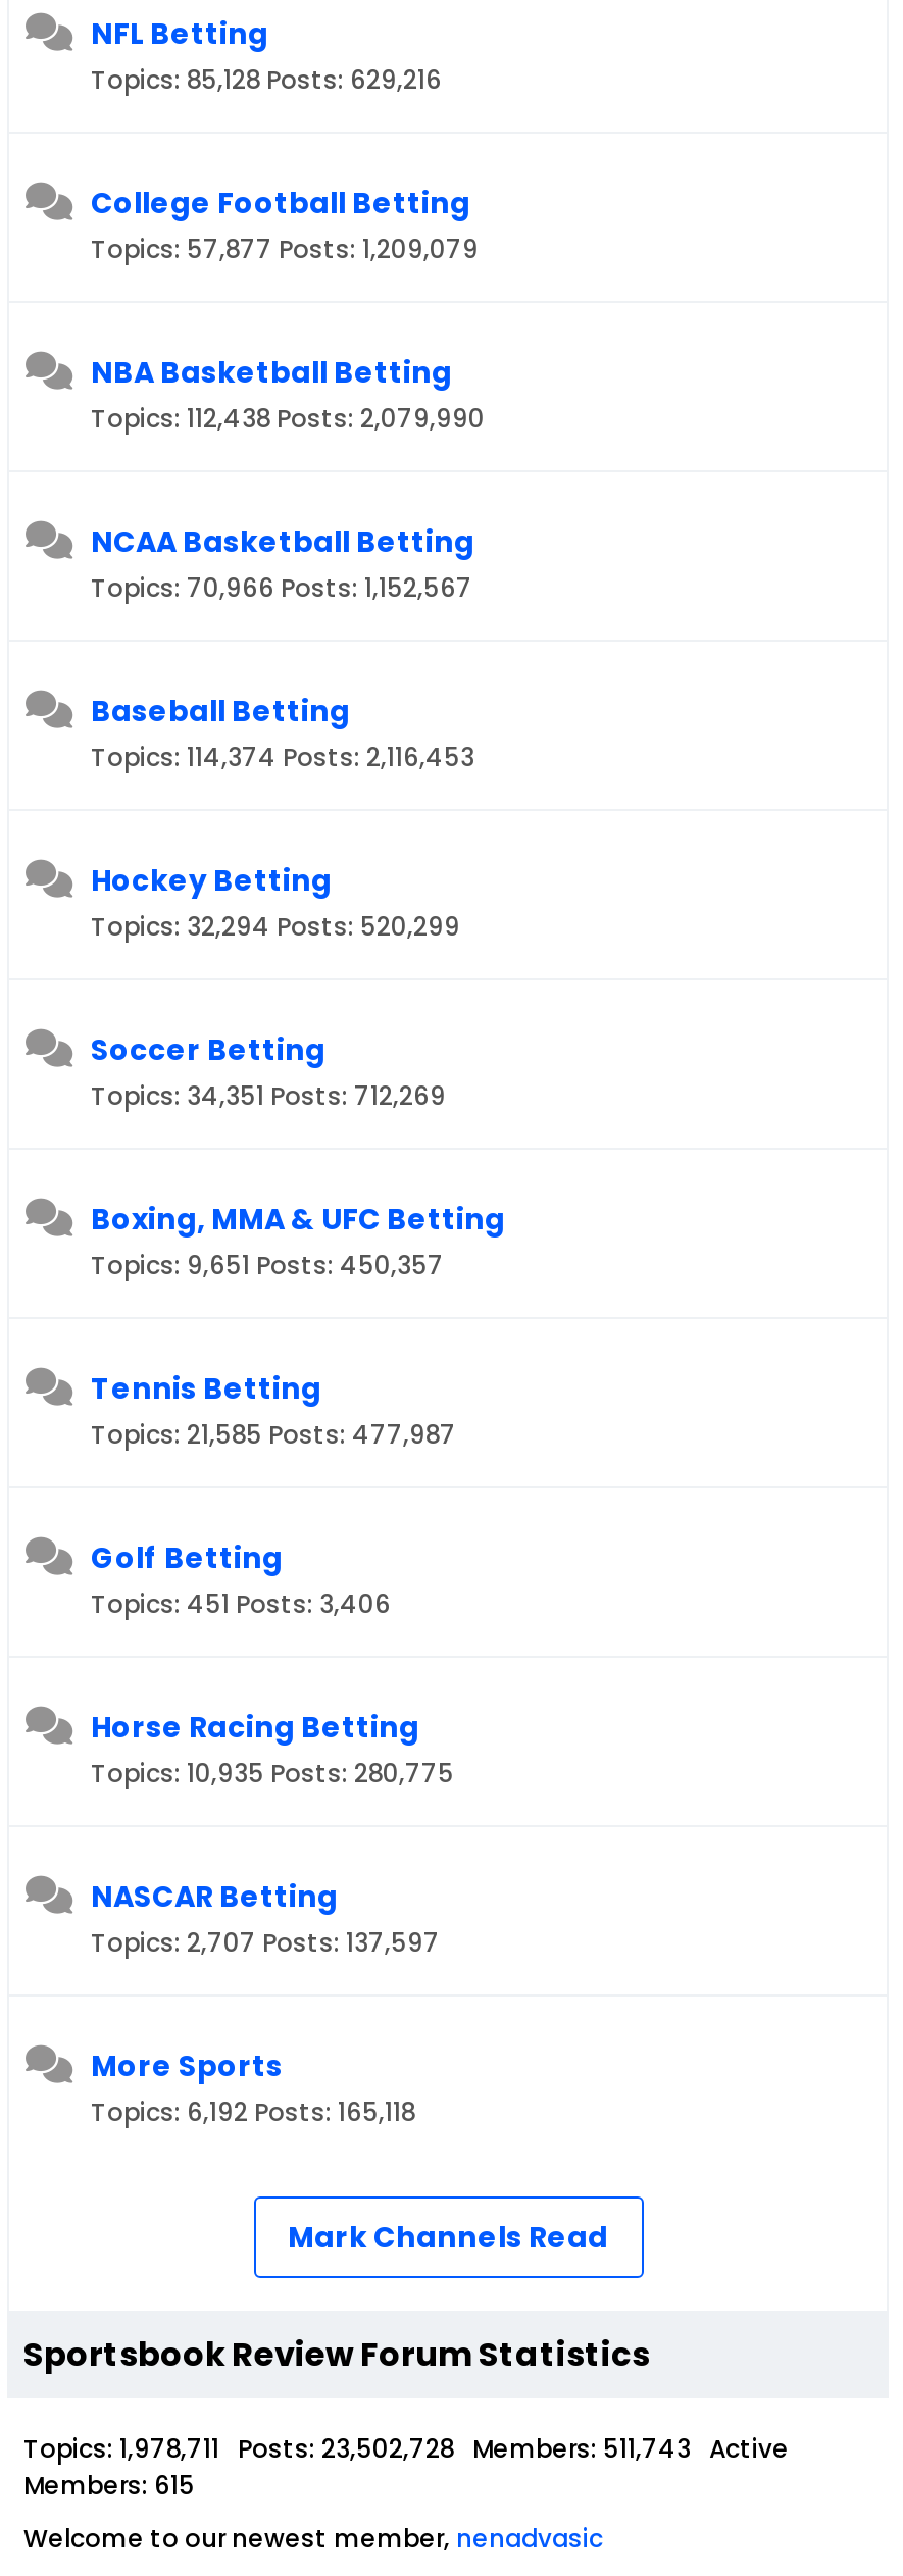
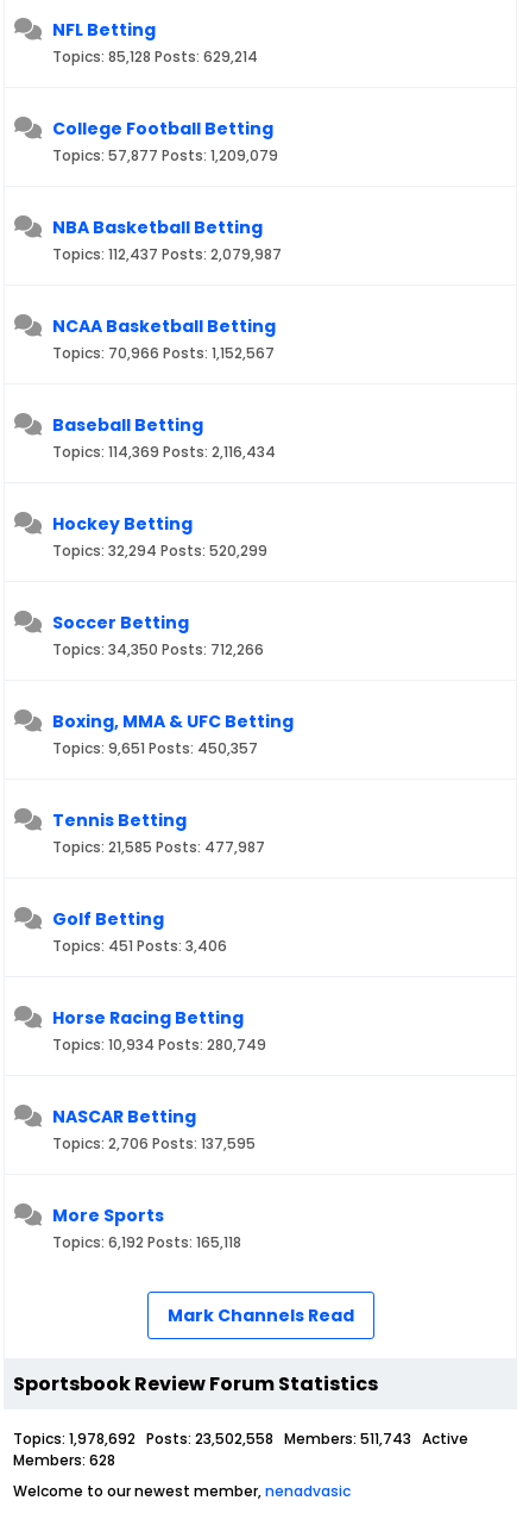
- Topics: 85,128 Posts: 629,216
+ Topics: 85,128 Posts: 629,214

- Topics: 112,438 Posts: 2,079,990
+ Topics: 112,437 Posts: 2,079,987

- Topics: 114,374 Posts: 2,116,453
+ Topics: 114,369 Posts: 2,116,434

- Topics: 34,351 Posts: 712,269
+ Topics: 34,350 Posts: 712,266

- Topics: 10,935 Posts: 280,775
+ Topics: 10,934 Posts: 280,749

- Topics: 2,707 Posts: 137,597
+ Topics: 2,706 Posts: 137,595

- Topics: 1,978,711 Posts: 23,502,728 Members: 511,743 Active
+ Topics: 1,978,692 Posts: 23,502,558 Members: 511,743 Active

- Members: 615
+ Members: 628
